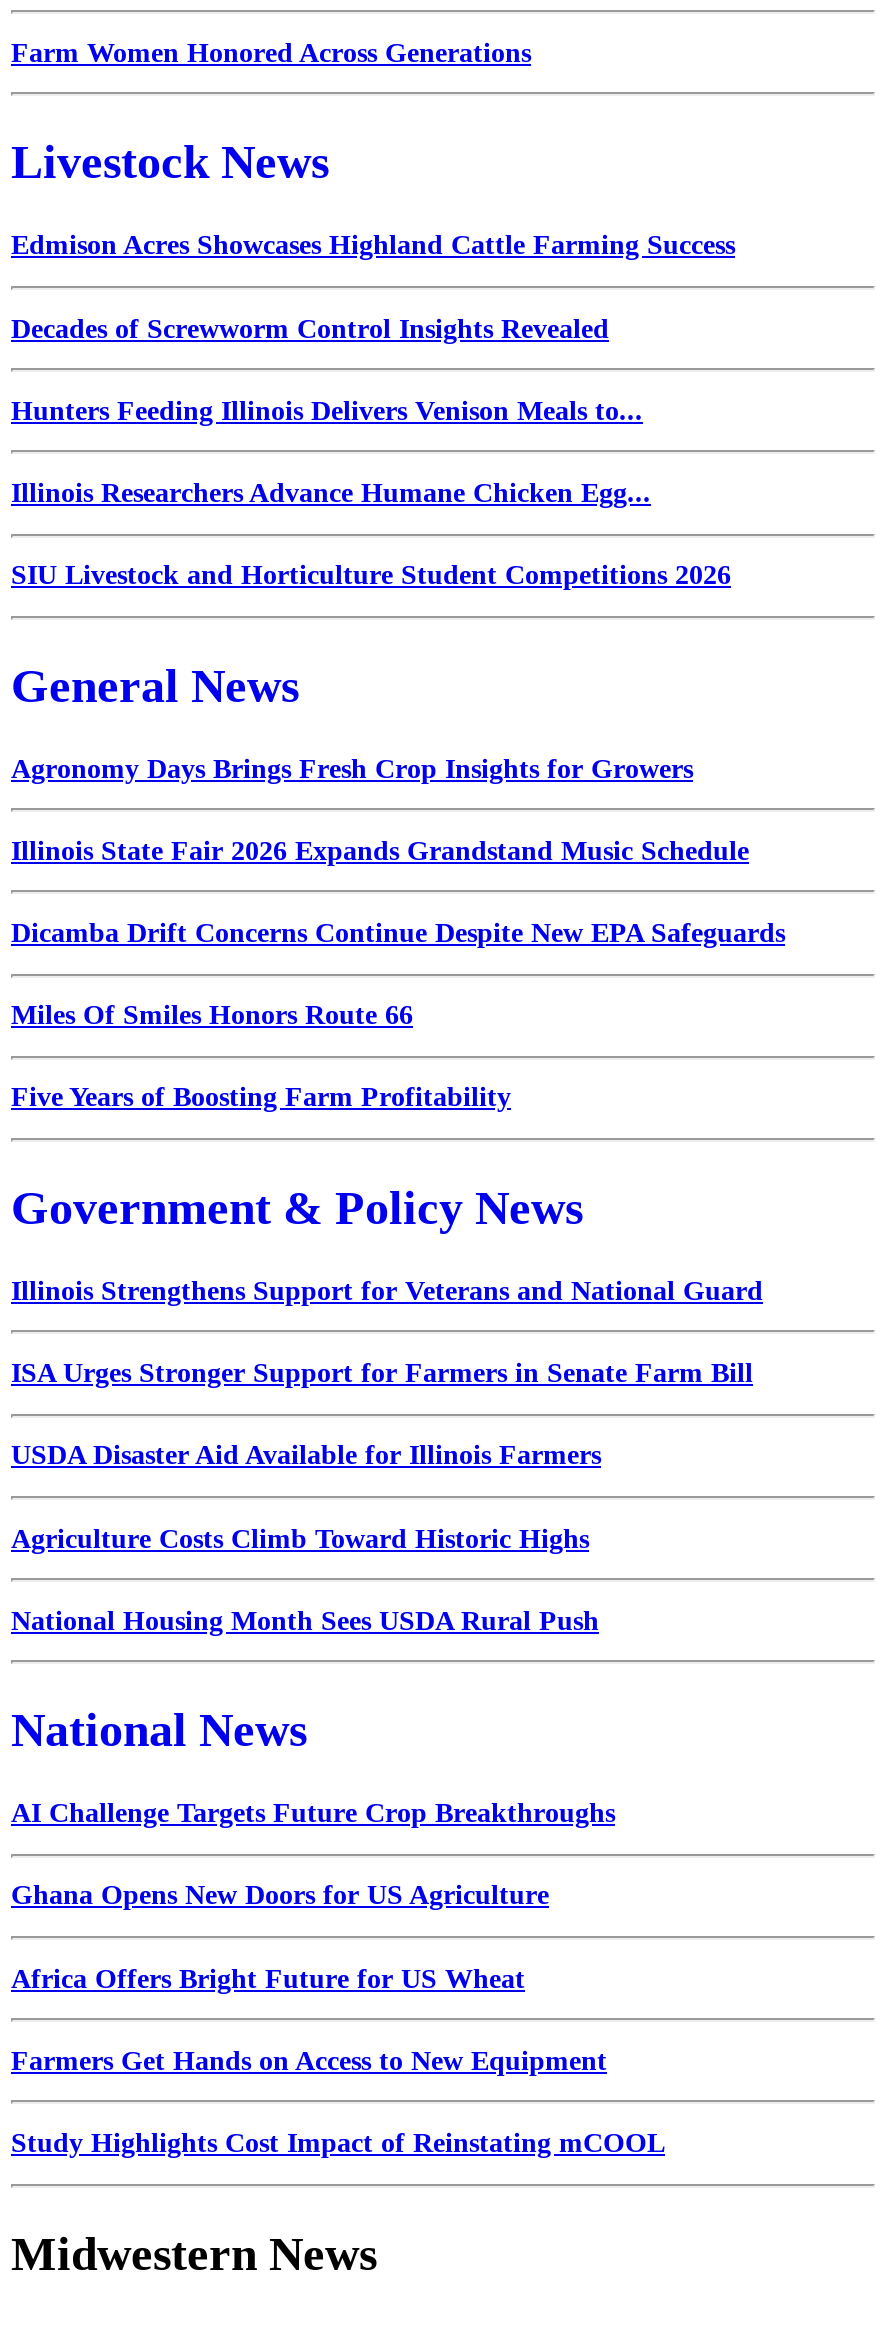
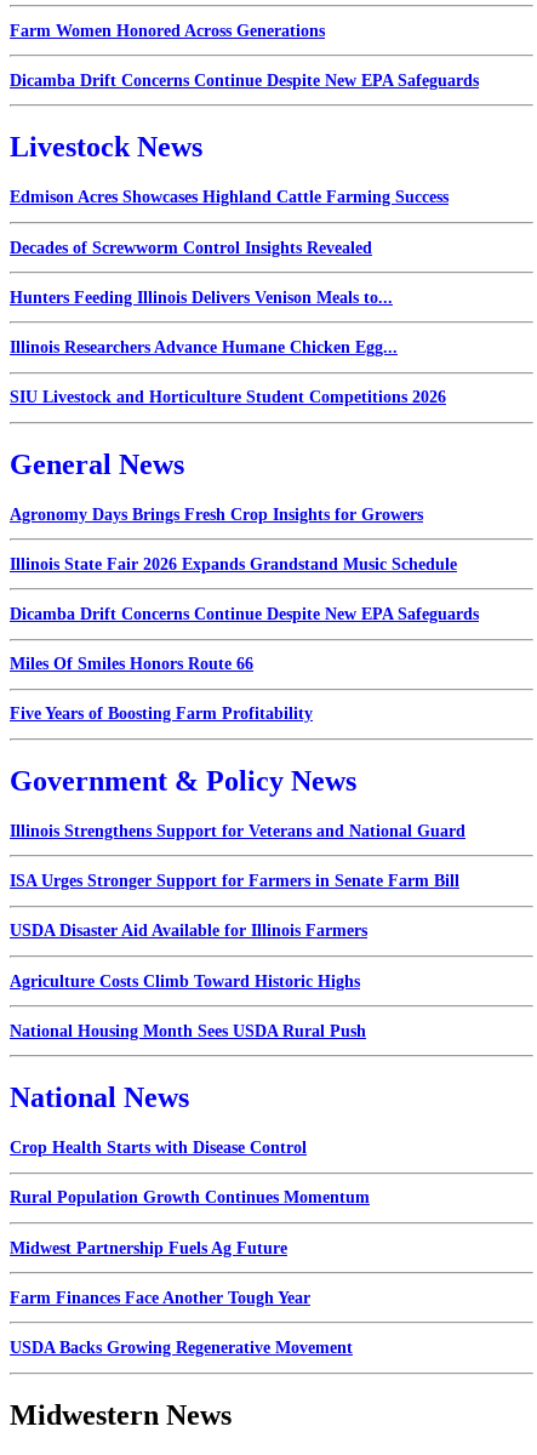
+ Dicamba Drift Concerns Continue Despite New EPA Safeguards

- AI Challenge Targets Future Crop Breakthroughs
+ Crop Health Starts with Disease Control

- Ghana Opens New Doors for US Agriculture
+ Rural Population Growth Continues Momentum

- Africa Offers Bright Future for US Wheat
+ Midwest Partnership Fuels Ag Future

- Farmers Get Hands on Access to New Equipment
+ Farm Finances Face Another Tough Year

- Study Highlights Cost Impact of Reinstating mCOOL
+ USDA Backs Growing Regenerative Movement
